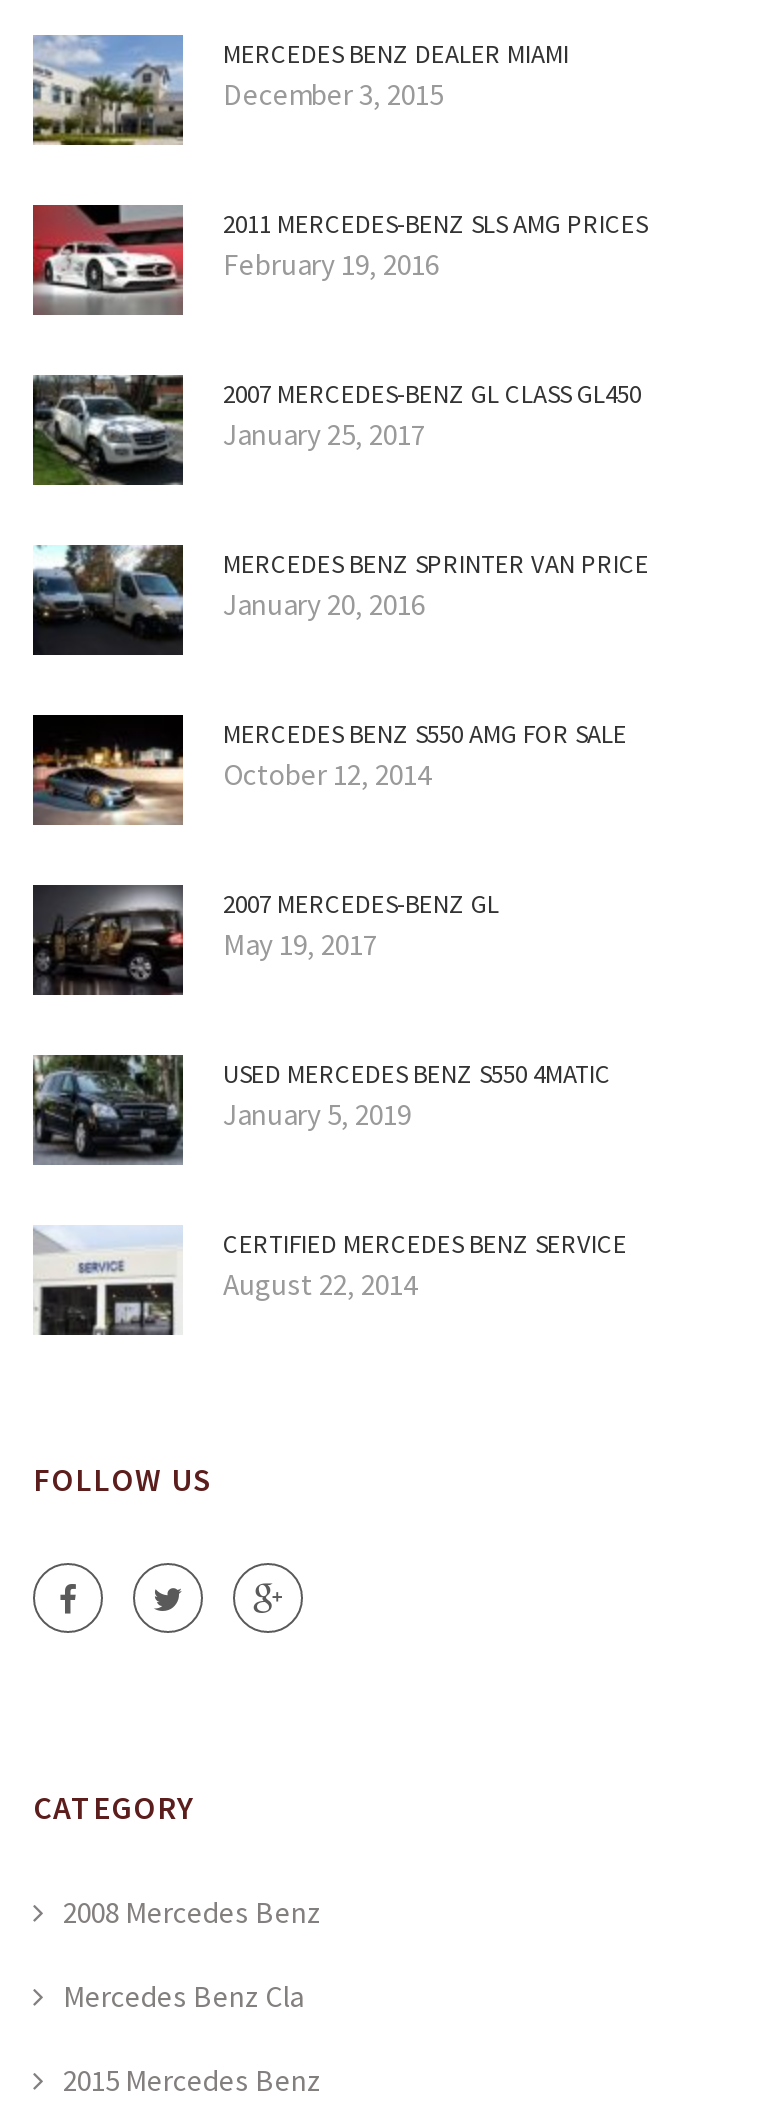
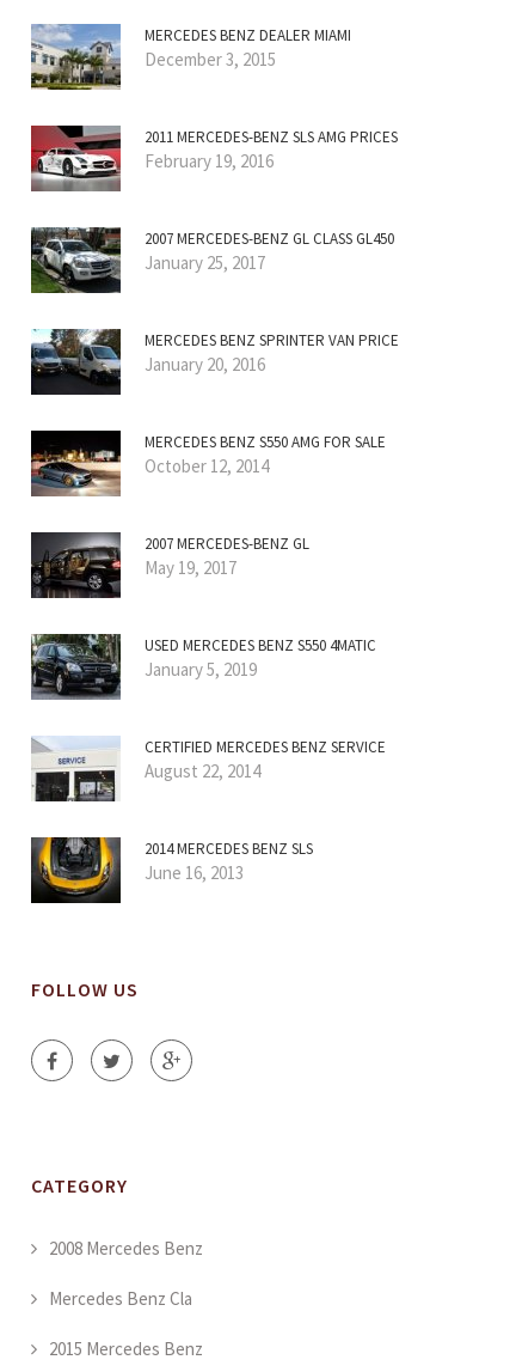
+ [image]
+ 2014 MERCEDES BENZ SLS
+ June 16, 2013
